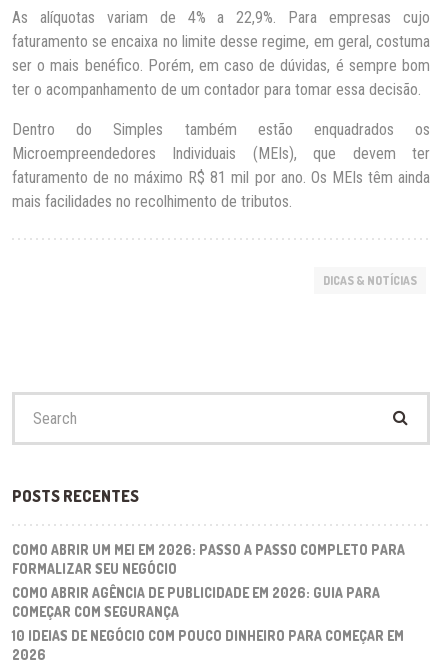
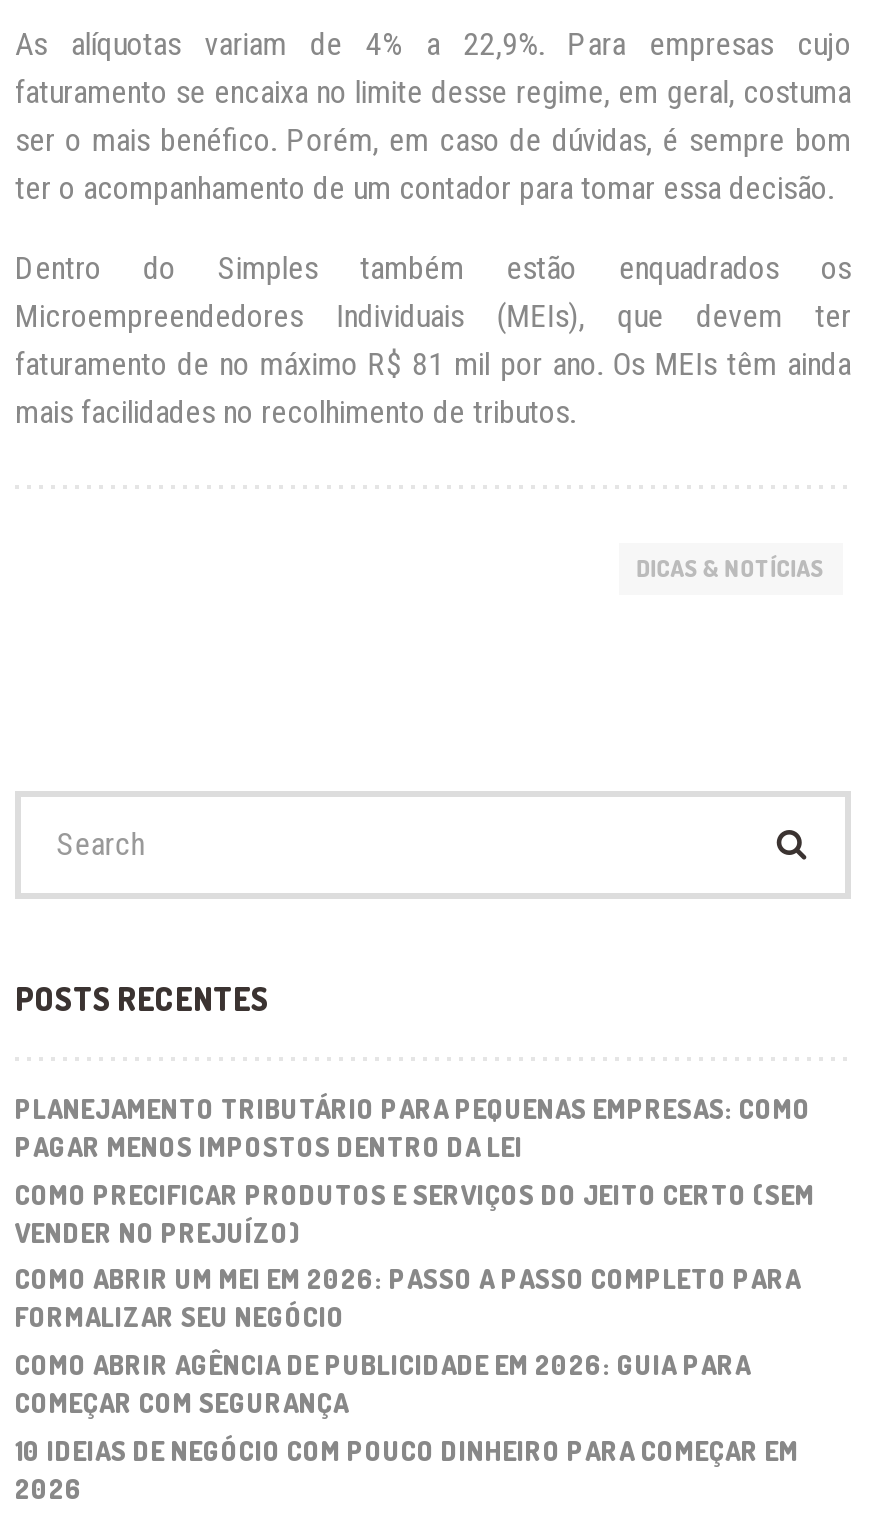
+ PLANEJAMENTO TRIBUTÁRIO PARA PEQUENAS EMPRESAS: COMO
+ PAGAR MENOS IMPOSTOS DENTRO DA LEI
+ COMO PRECIFICAR PRODUTOS E SERVIÇOS DO JEITO CERTO (SEM
+ VENDER NO PREJUÍZO)
